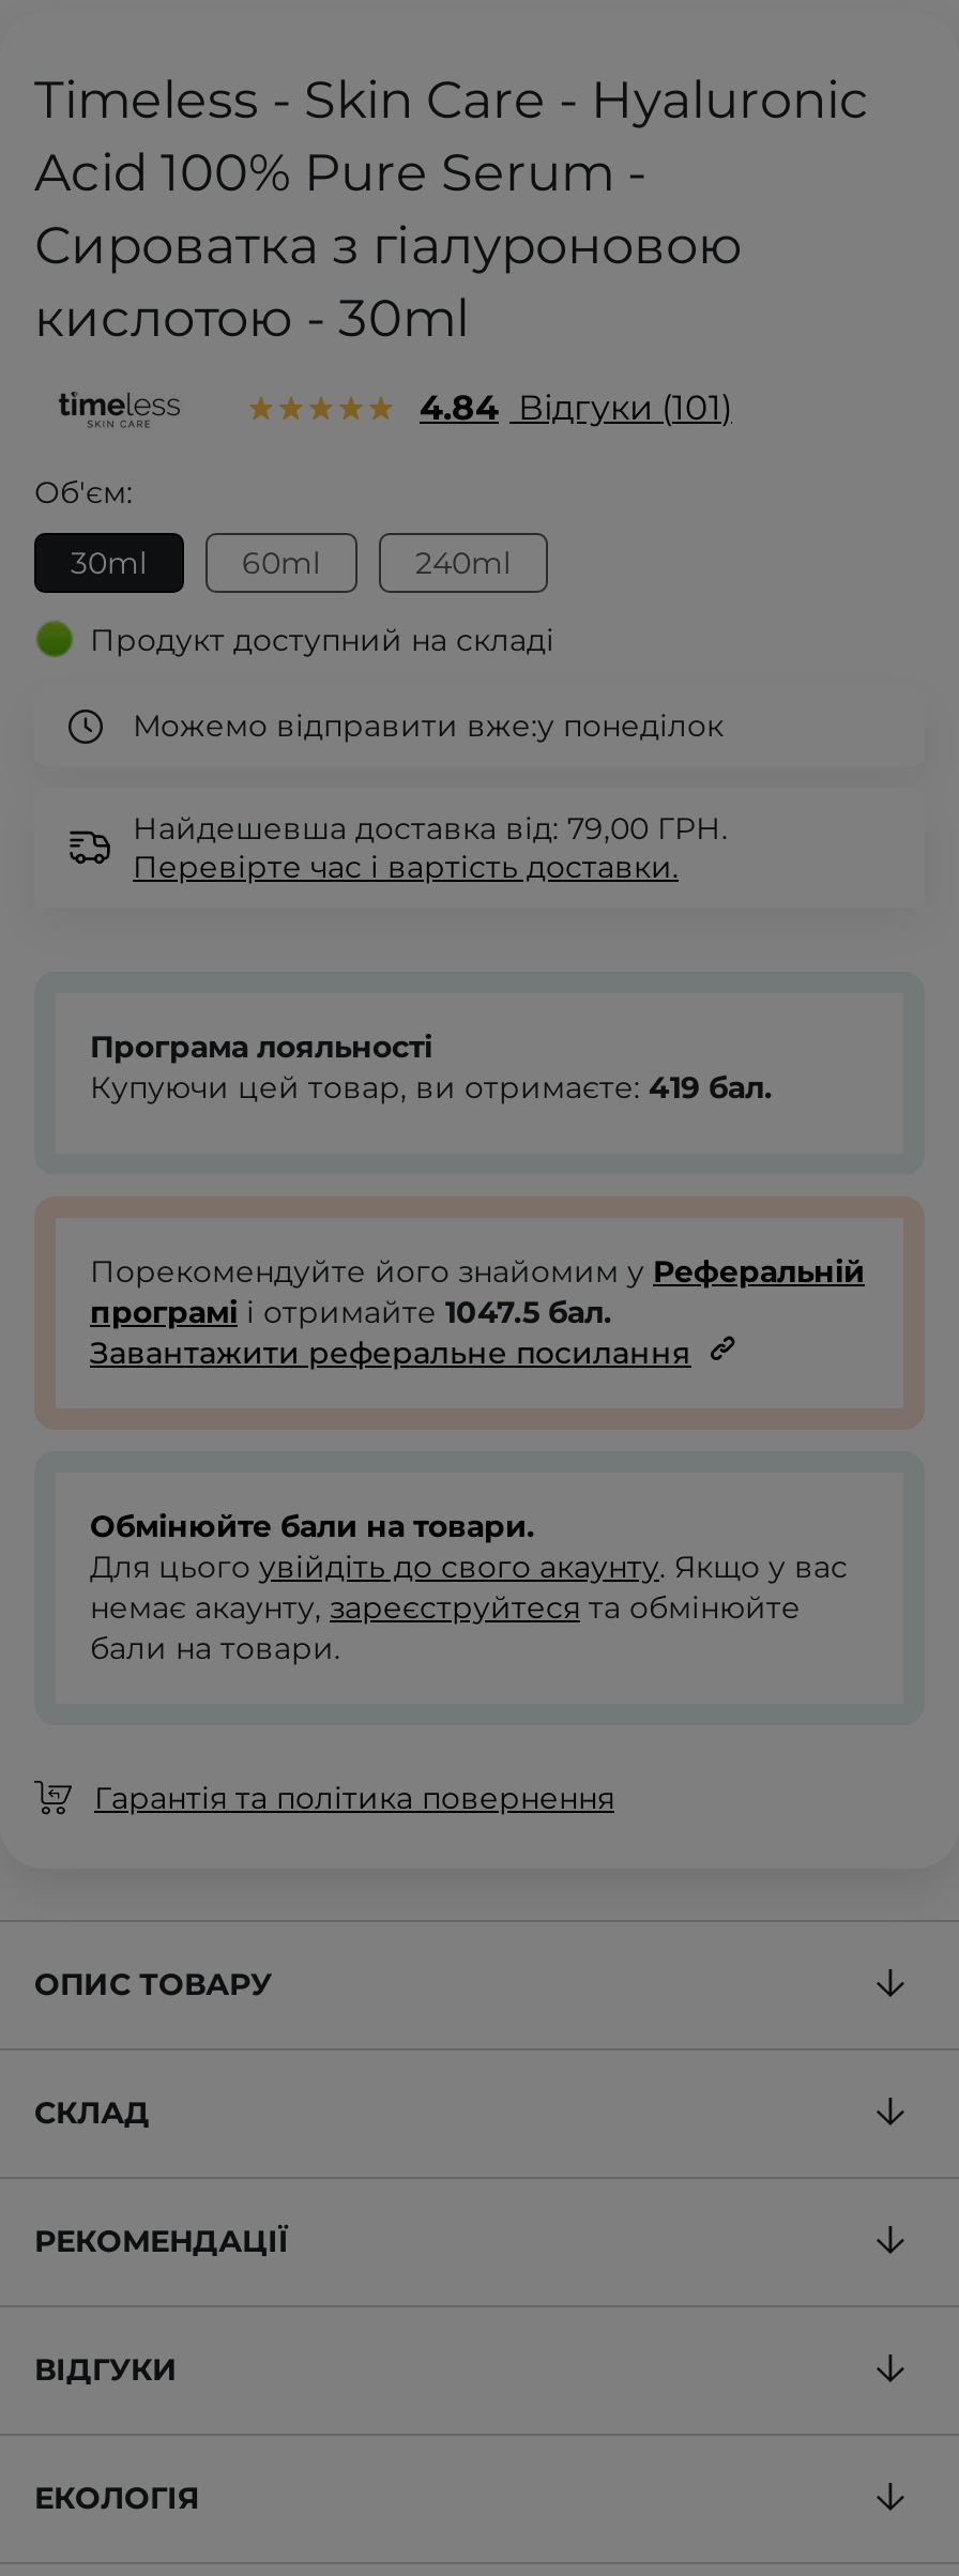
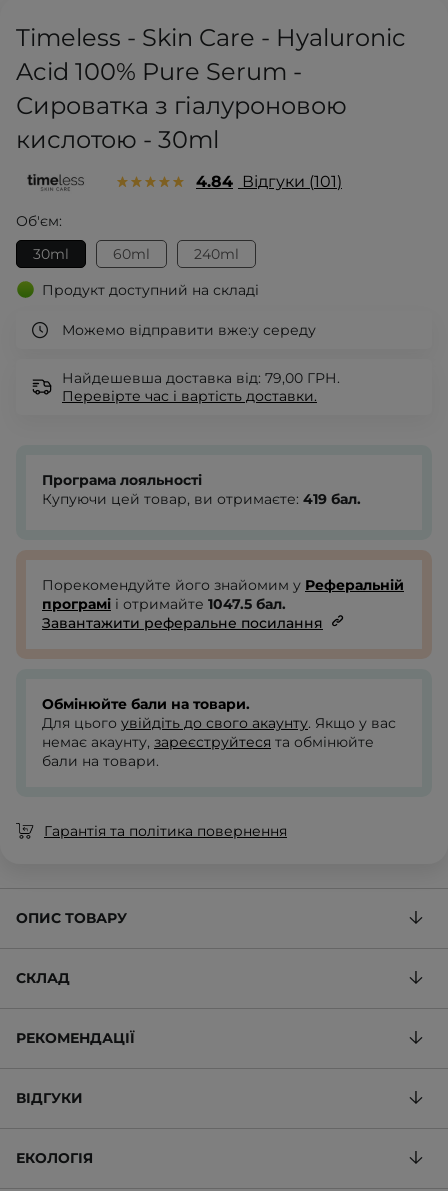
- Можемо відправити вже:у понеділок
+ Можемо відправити вже:у середу
